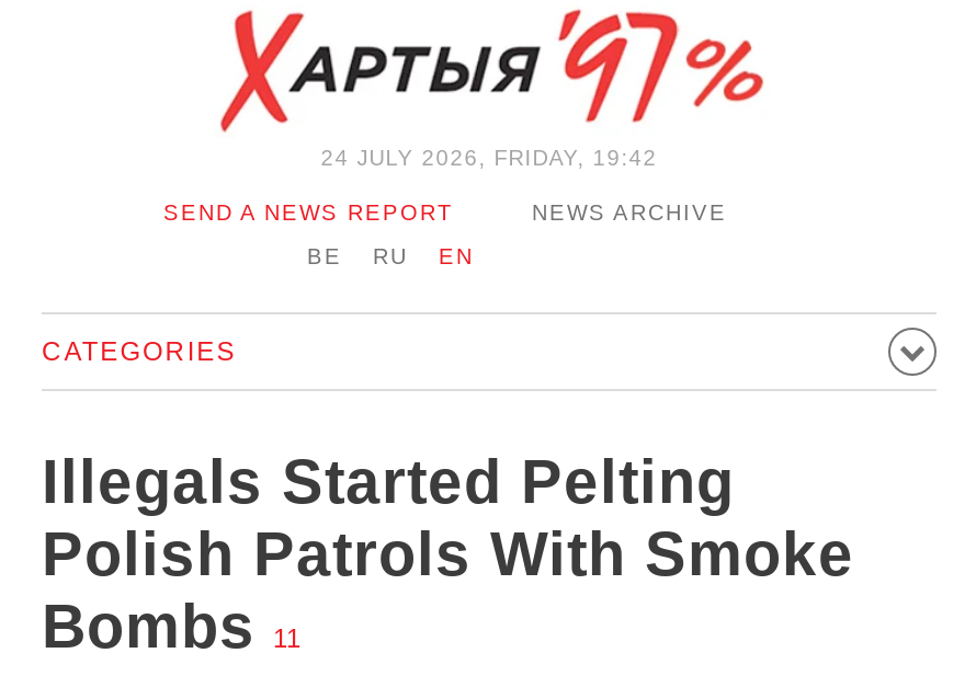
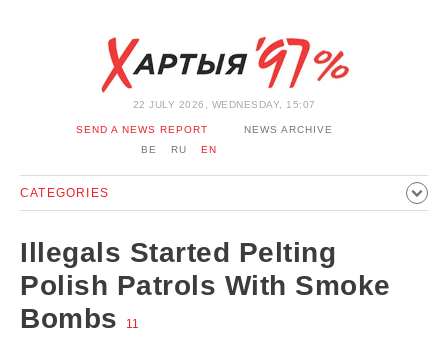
- 24 JULY 2026, FRIDAY, 19:42
+ 22 JULY 2026, WEDNESDAY, 15:07
